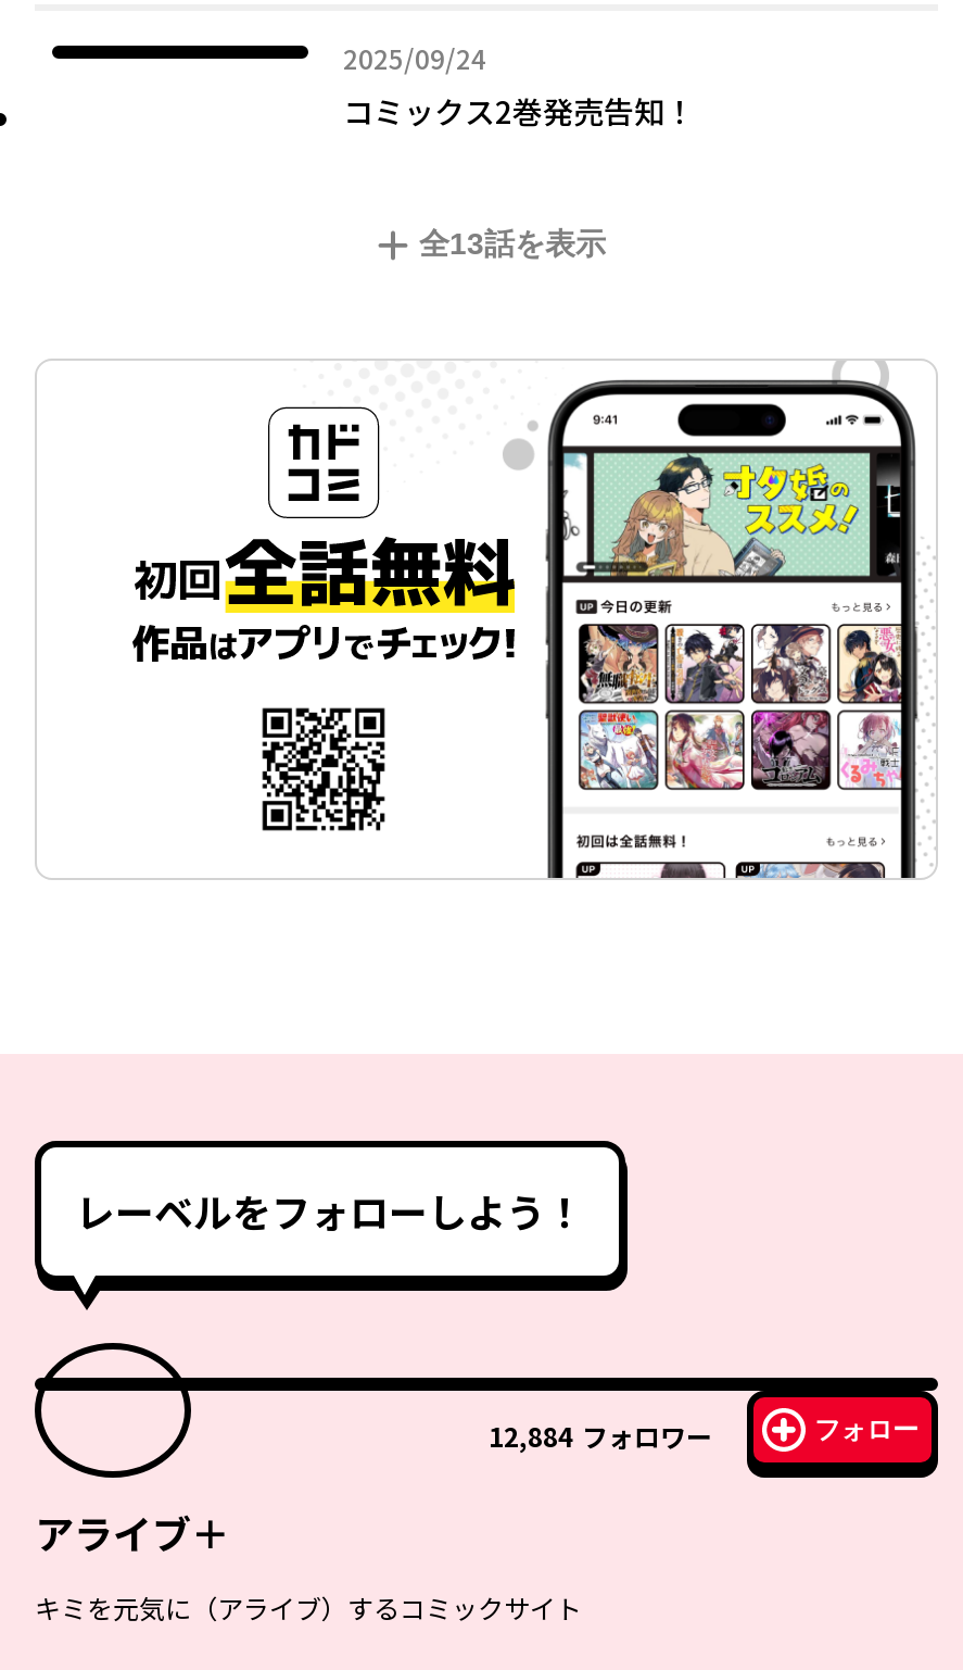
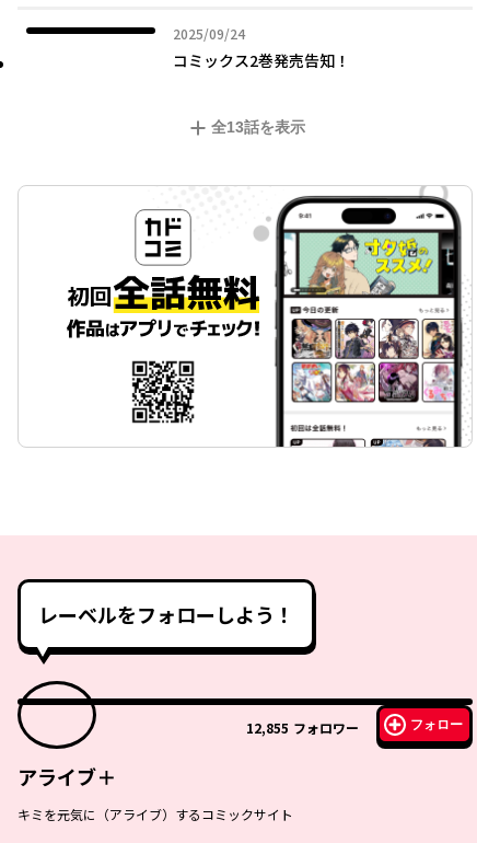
- 12,884 フォロワー
+ 12,855 フォロワー
